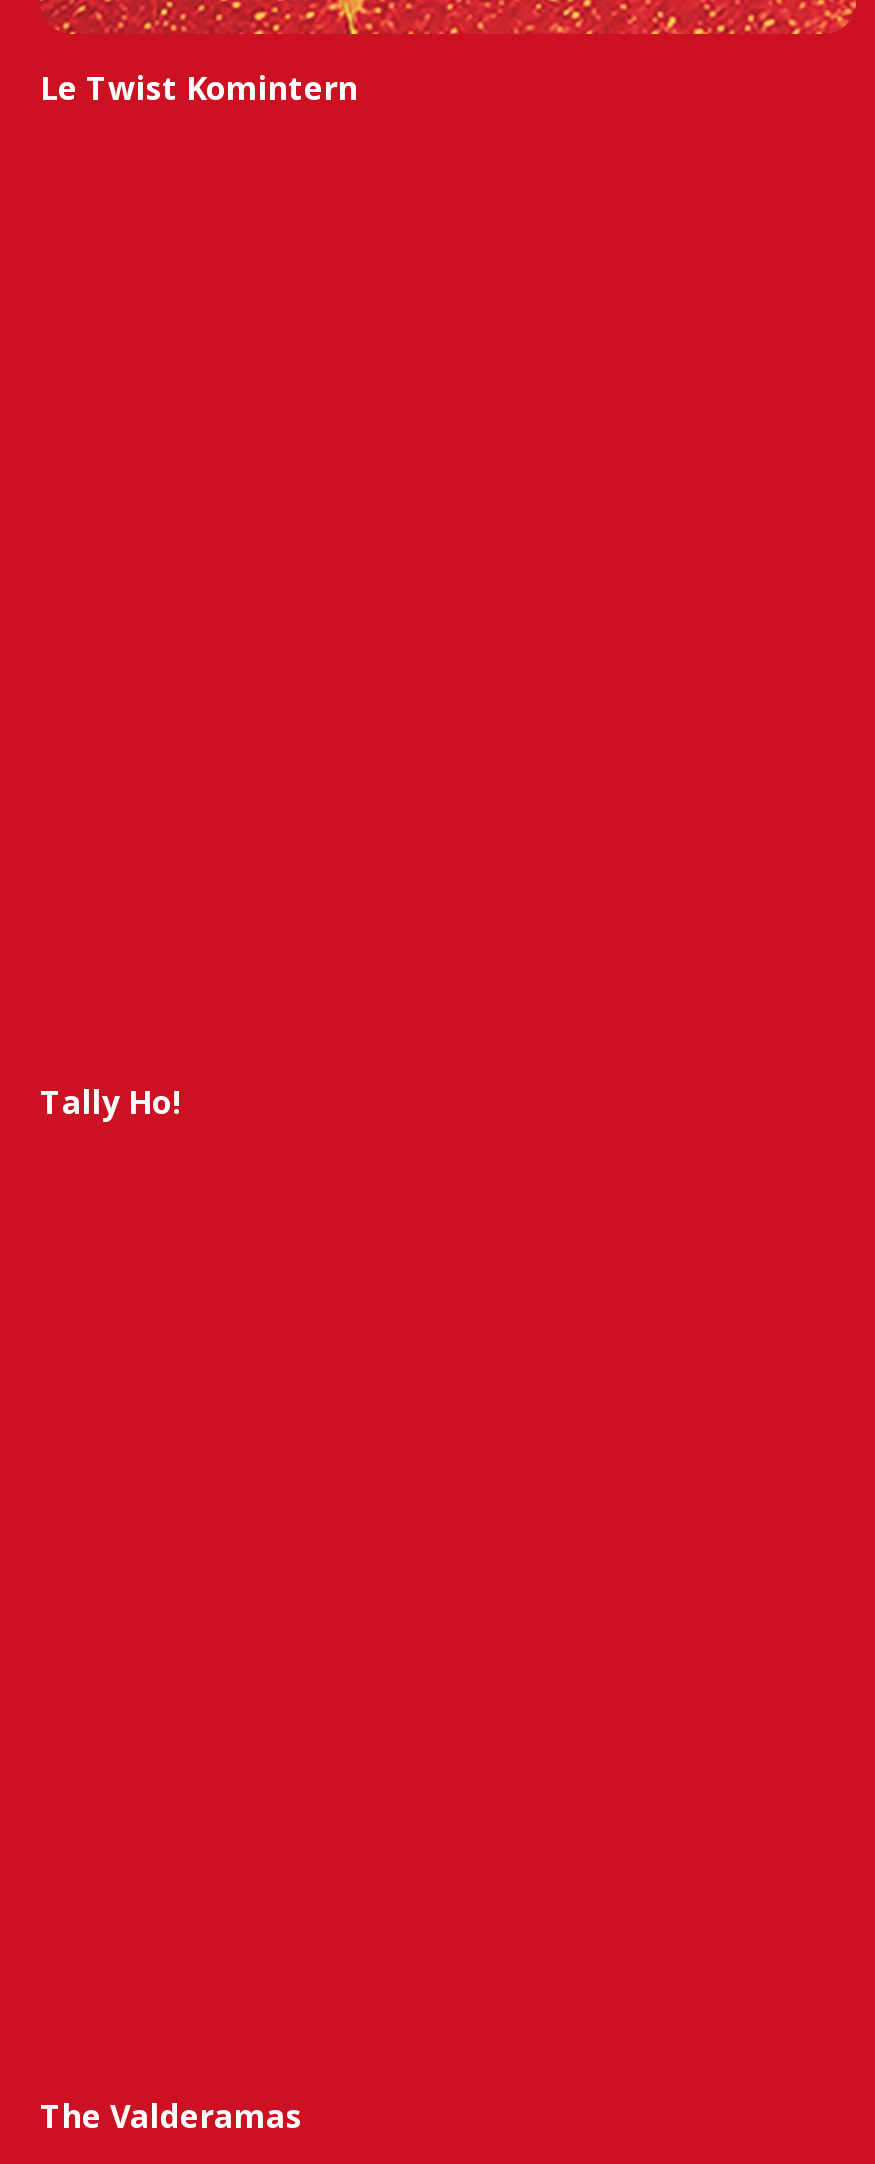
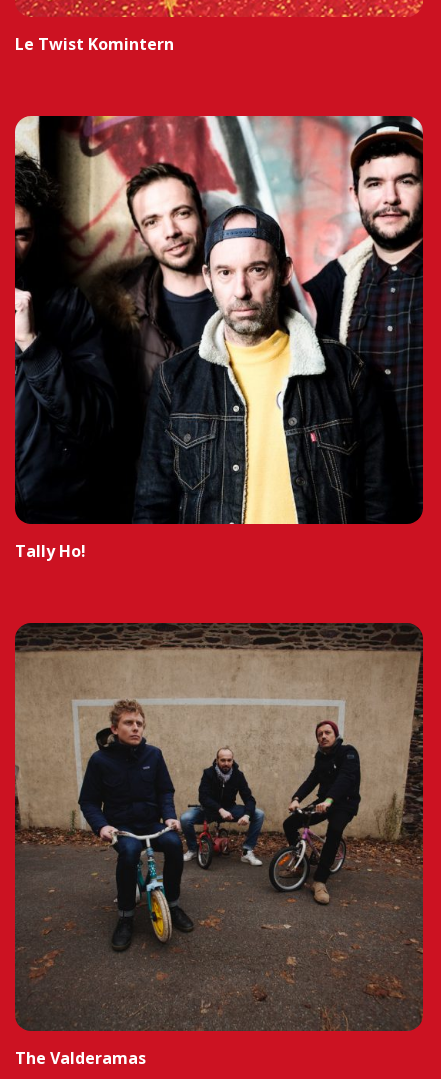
+ [image]

+ [image]
